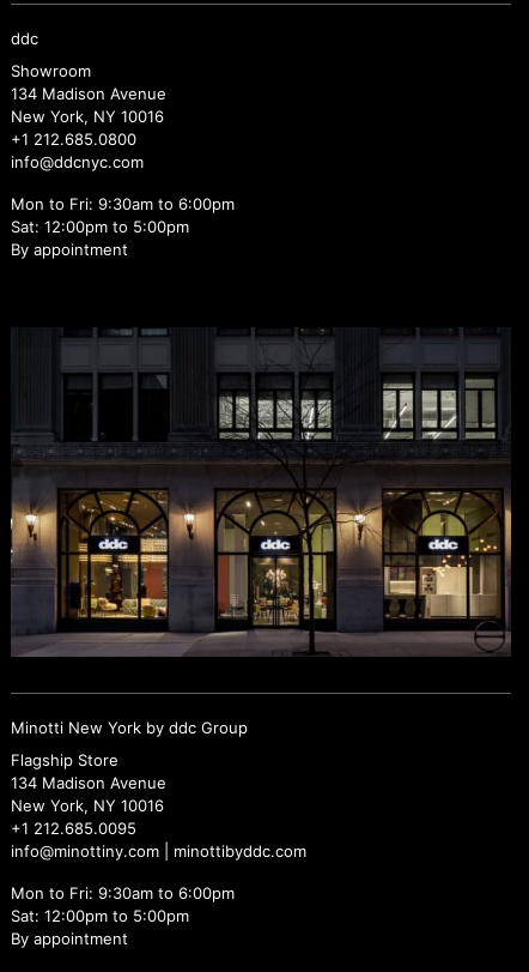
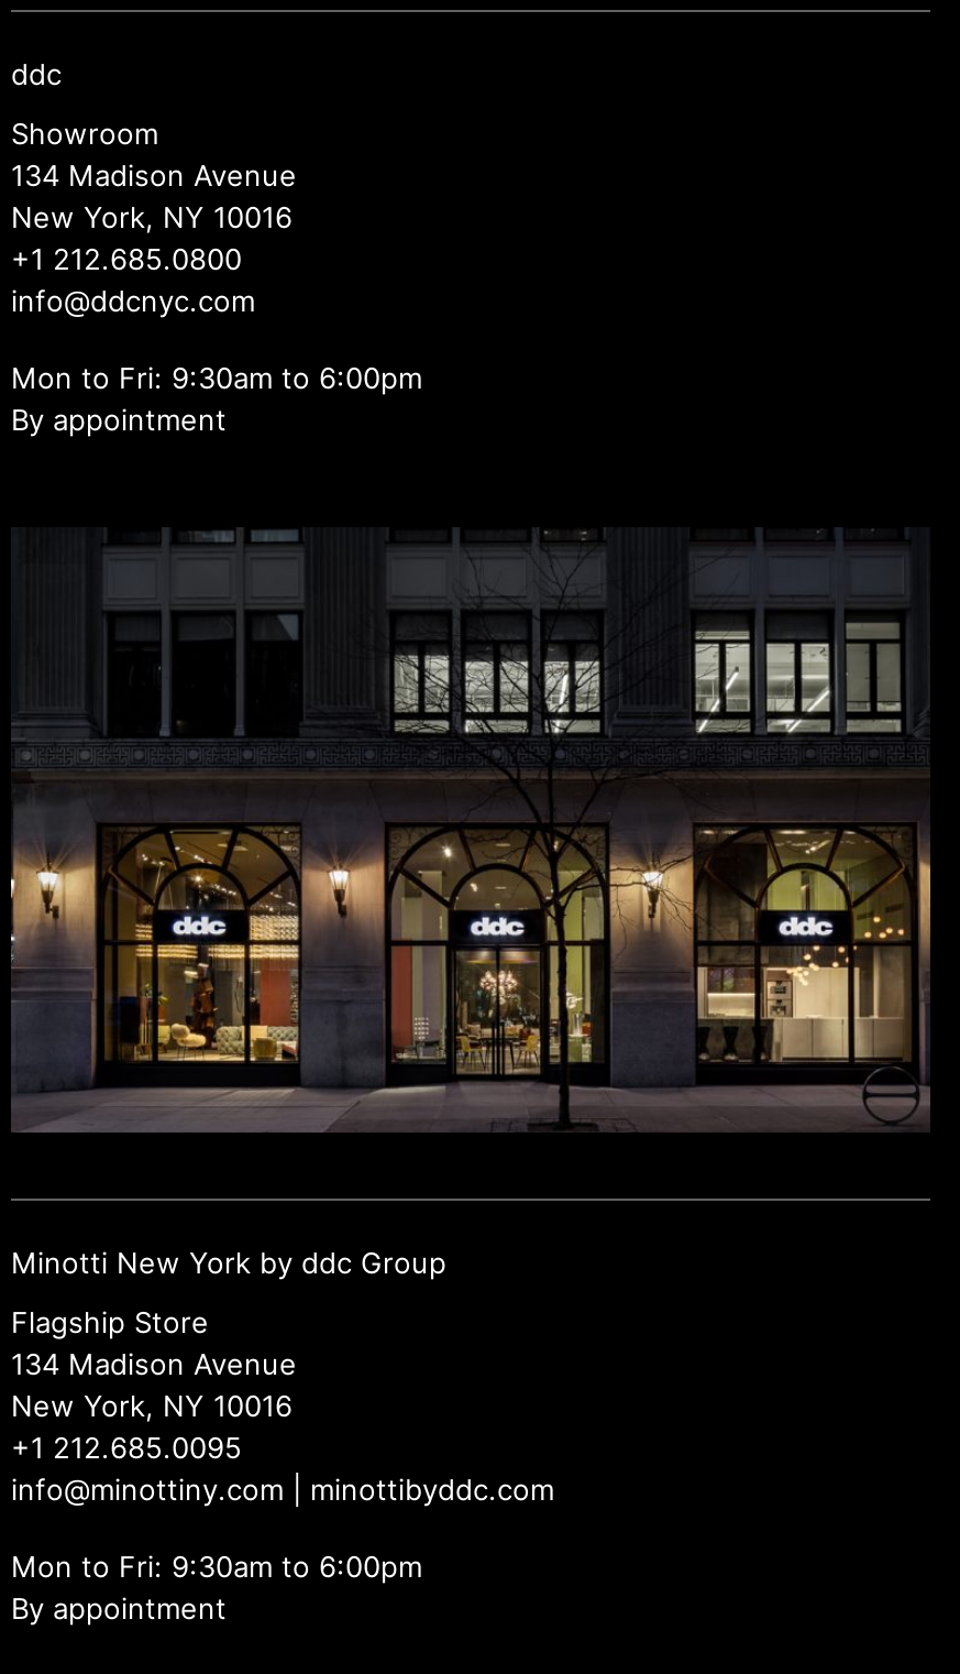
- Sat: 12:00pm to 5:00pm

- Sat: 12:00pm to 5:00pm
